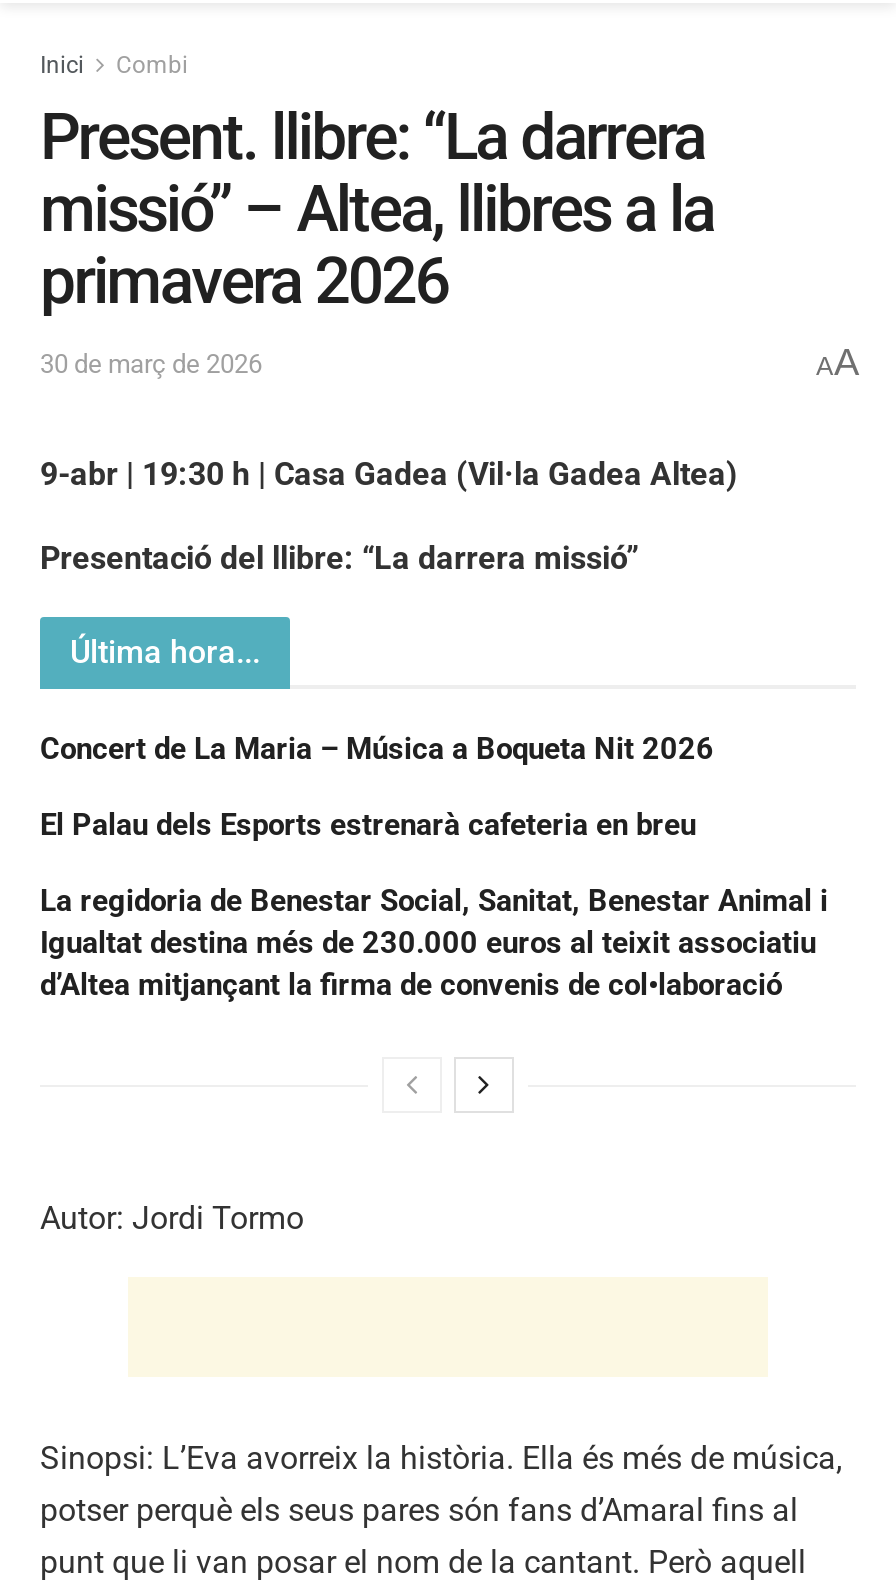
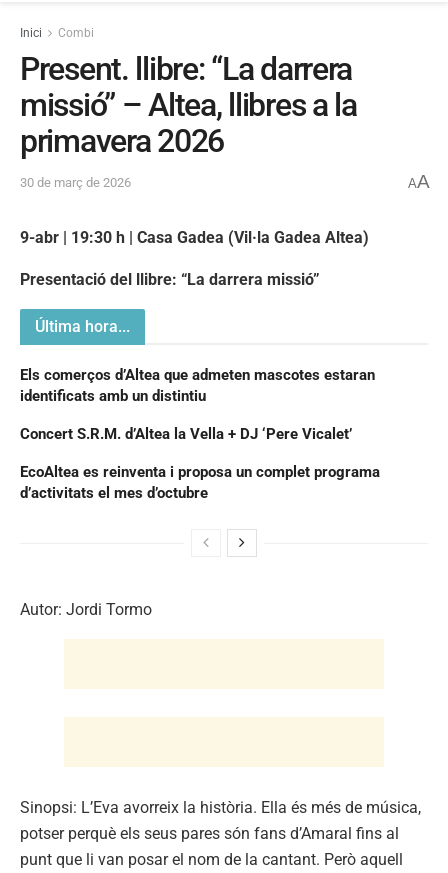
- Concert de La Maria – Música a Boqueta Nit 2026
+ Els comerços d’Altea que admeten mascotes estaran
+ identificats amb un distintiu

- El Palau dels Esports estrenarà cafeteria en breu
+ Concert S.R.M. d’Altea la Vella + DJ ‘Pere Vicalet’

- La regidoria de Benestar Social, Sanitat, Benestar Animal i
- Igualtat destina més de 230.000 euros al teixit associatiu
- d’Altea mitjançant la firma de convenis de col•laboració
+ EcoAltea es reinventa i proposa un complet programa
+ d’activitats el mes d’octubre
